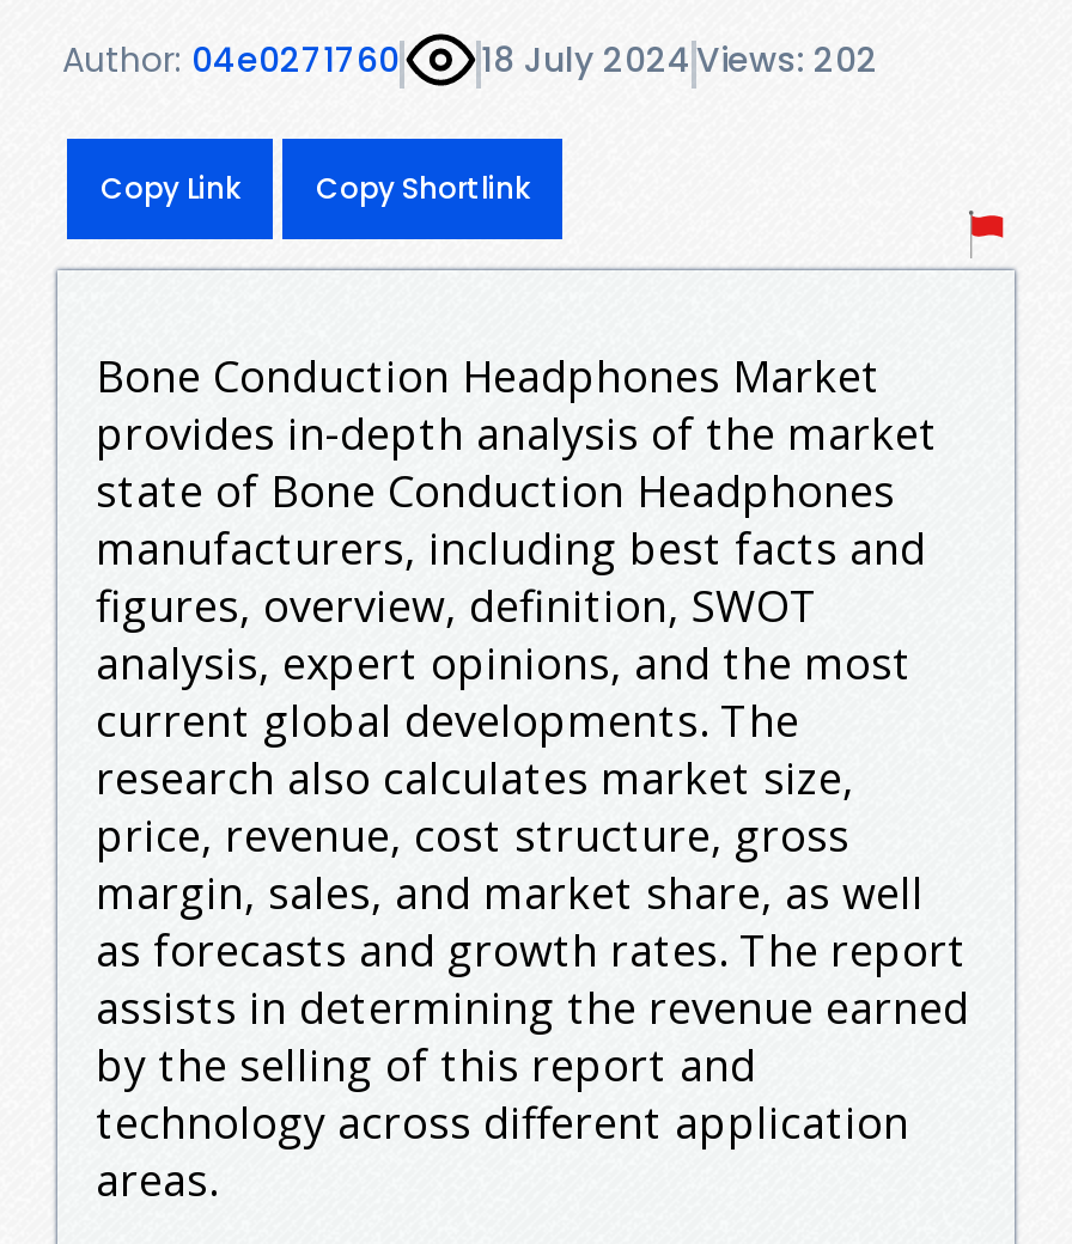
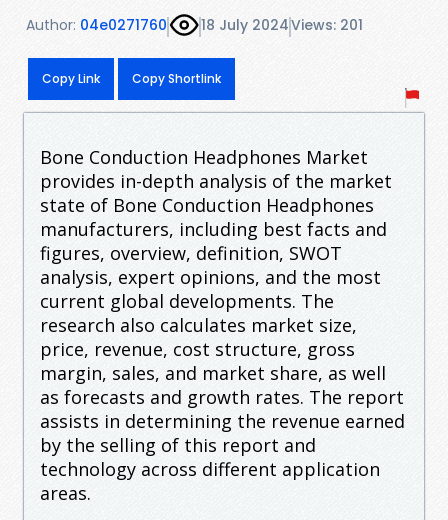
- Author: 04e0271760 18 July 2024 Views: 202
+ Author: 04e0271760 18 July 2024 Views: 201
